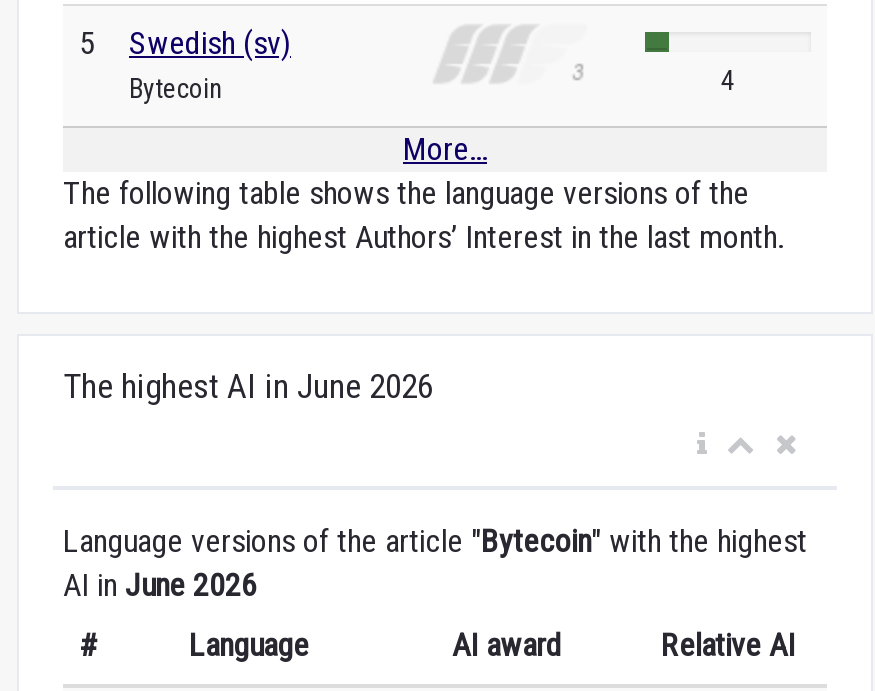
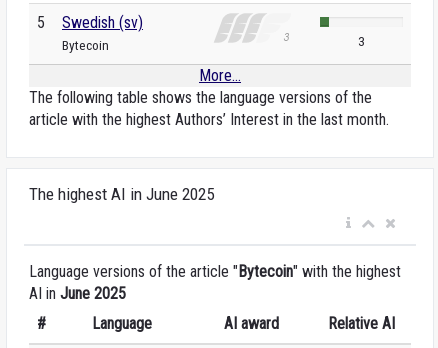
- 4
+ 3

- The highest AI in June 2026
+ The highest AI in June 2025

- AI in June 2026
+ AI in June 2025
